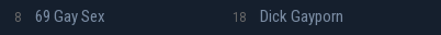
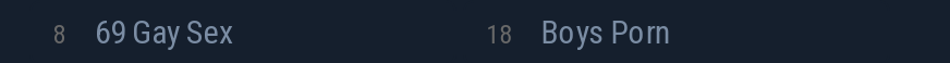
- Dick Gayporn
+ Boys Porn
